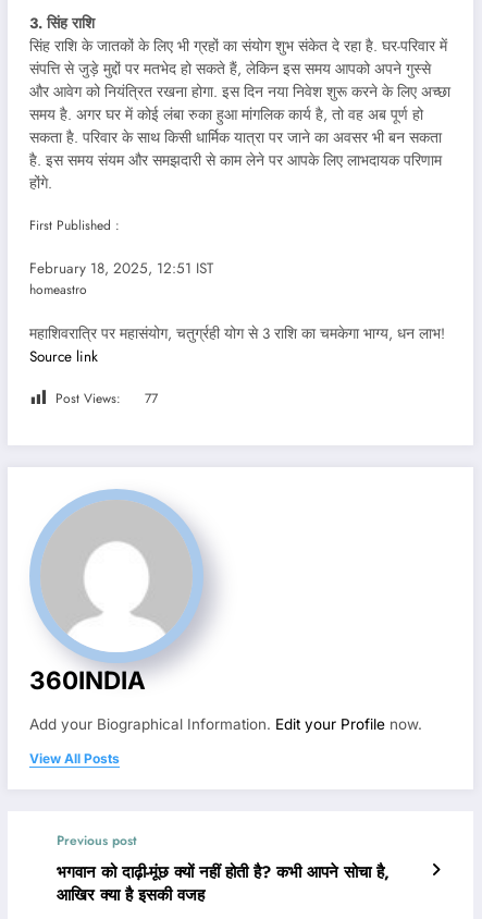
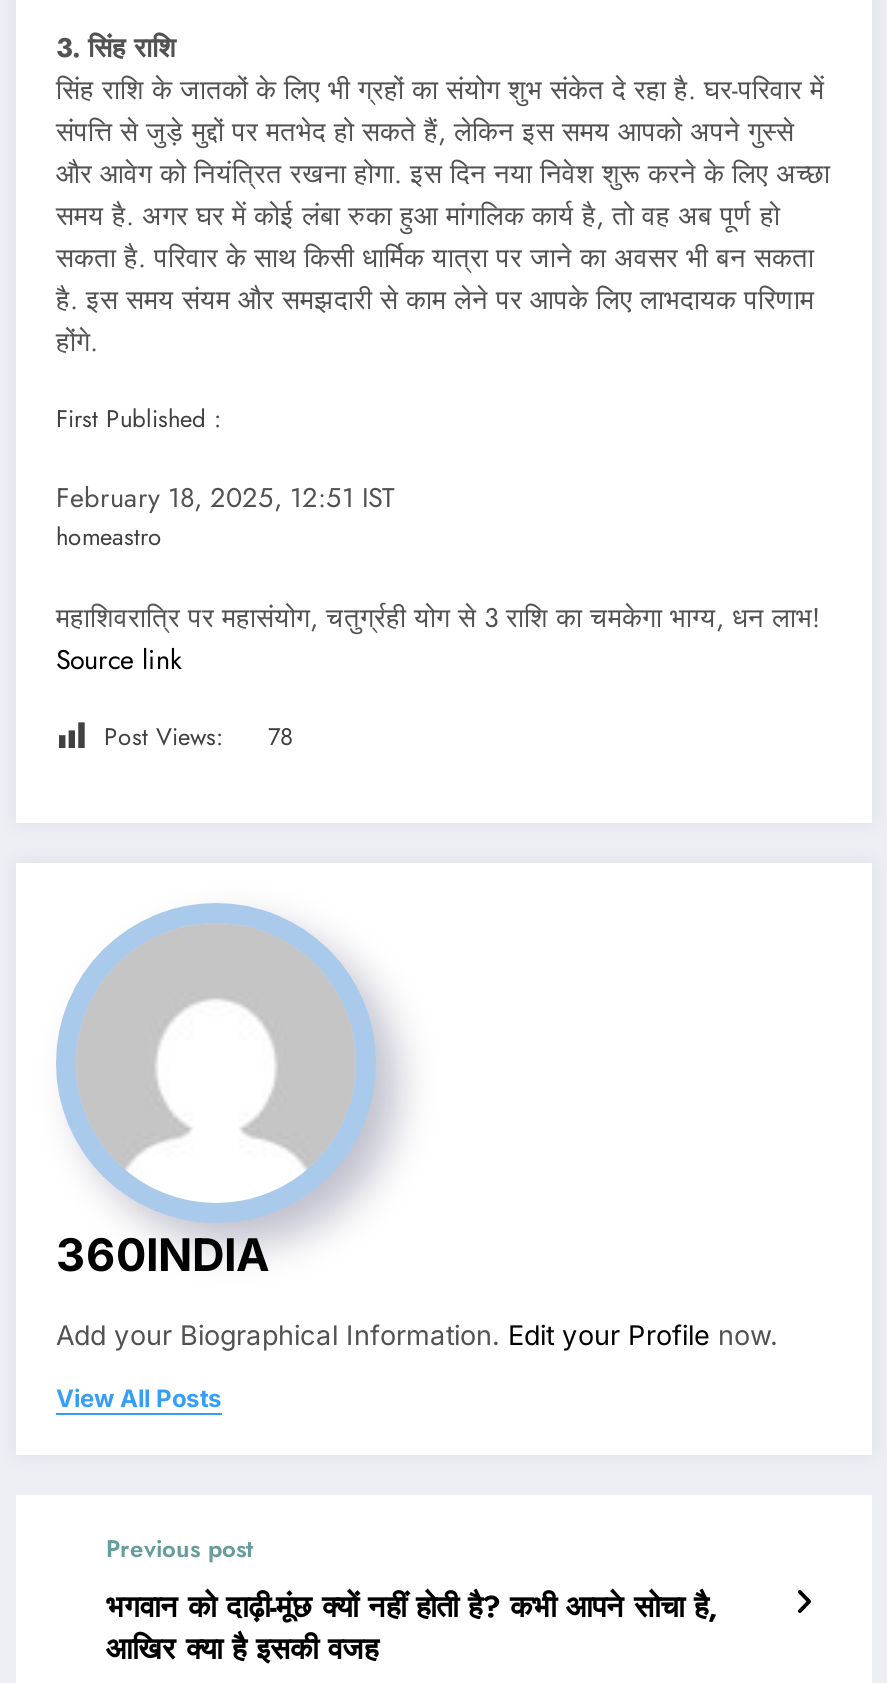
- Post Views: 77
+ Post Views: 78
